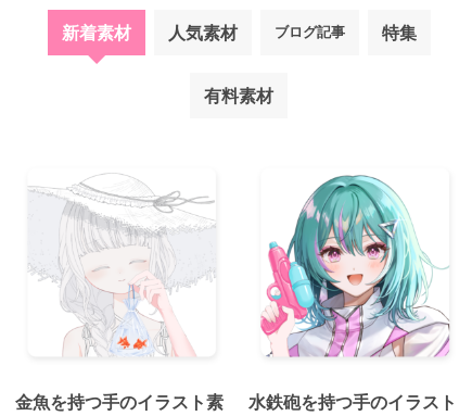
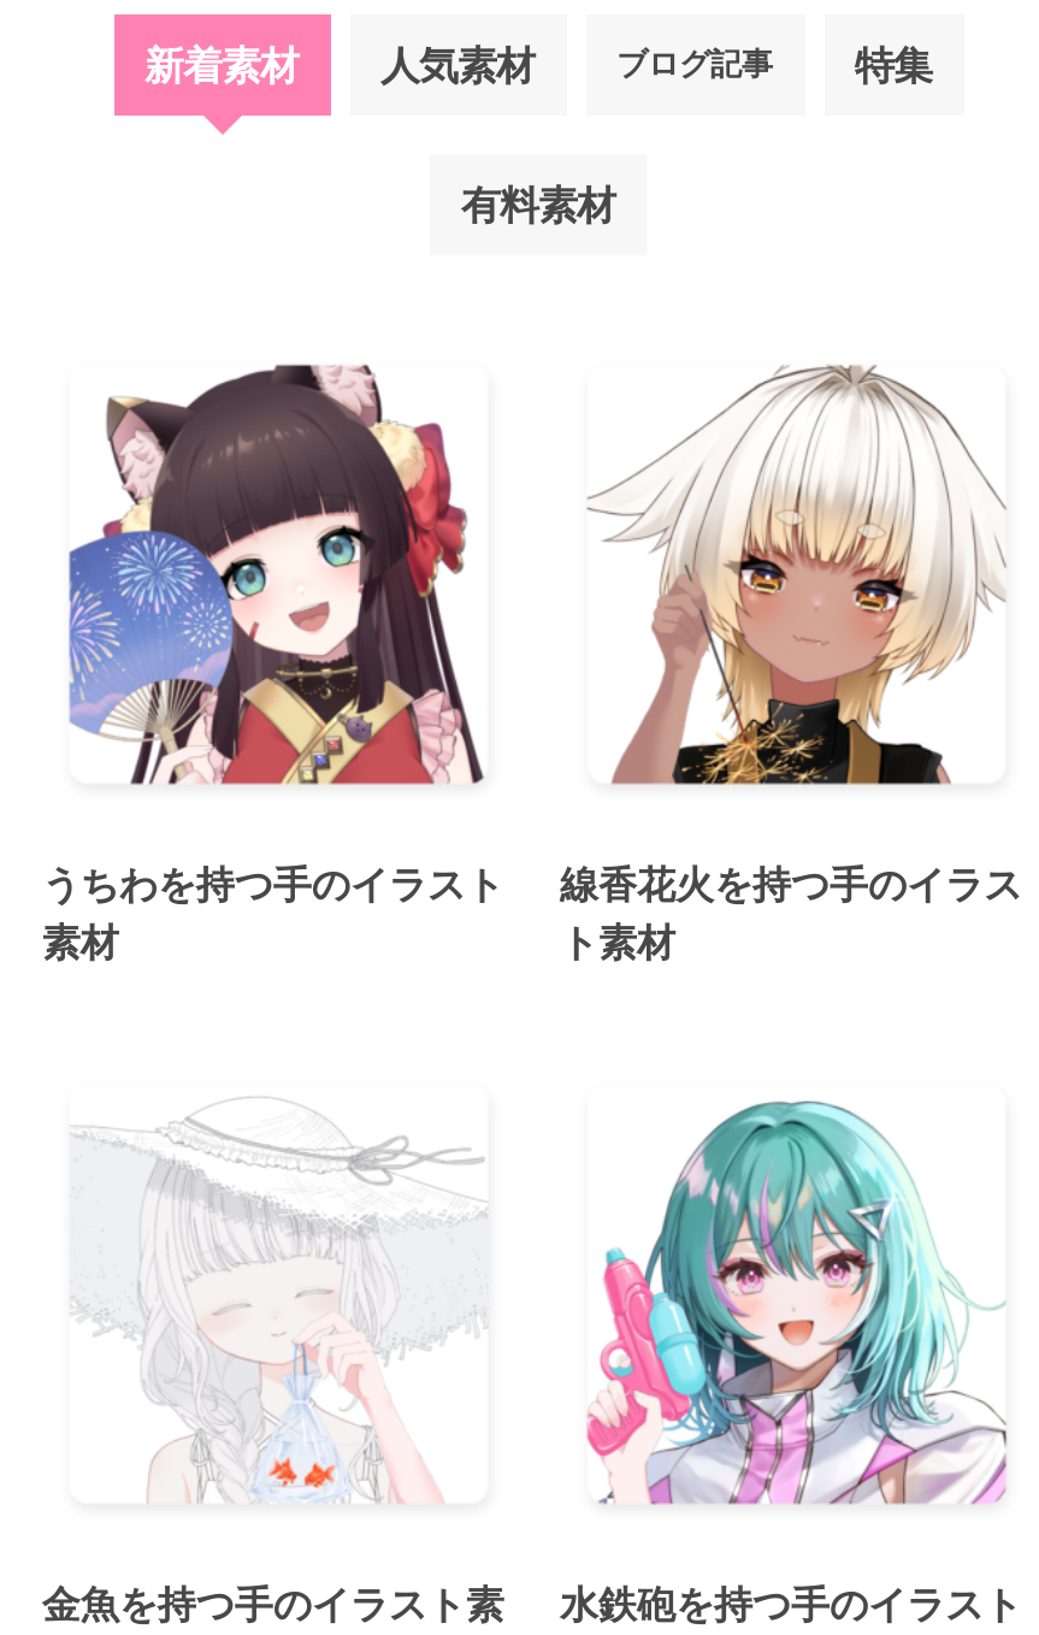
+ [image]
+ うちわを持つ手のイラスト
+ 素材

+ [image]
+ 線香花火を持つ手のイラス
+ ト素材
